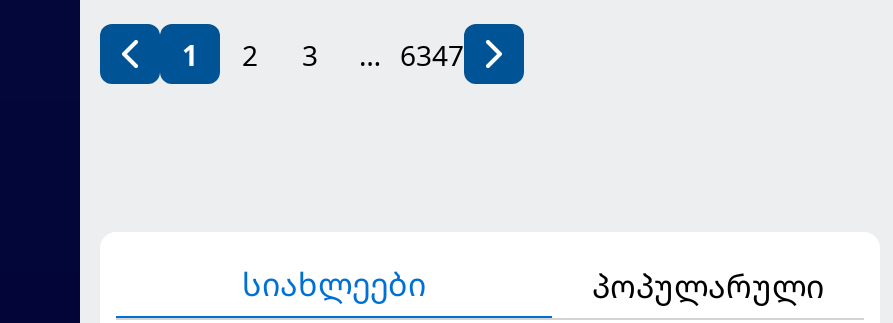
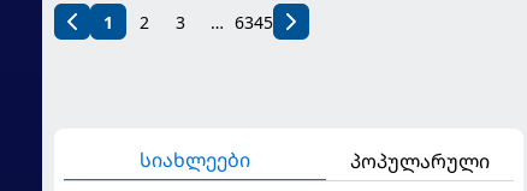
- 1 2 3 … 6347
+ 1 2 3 … 6345
